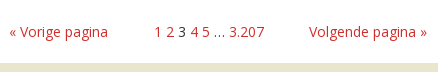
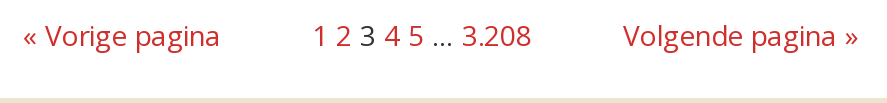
- 1 2 3 4 5 … 3.207
+ 1 2 3 4 5 … 3.208
